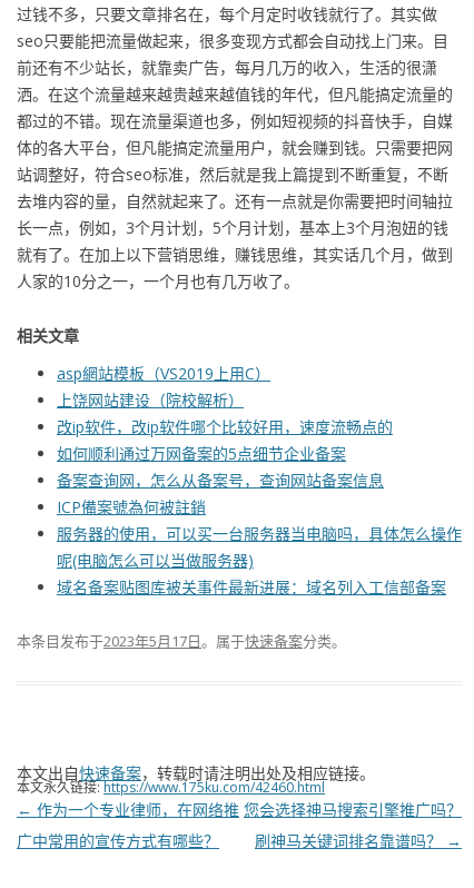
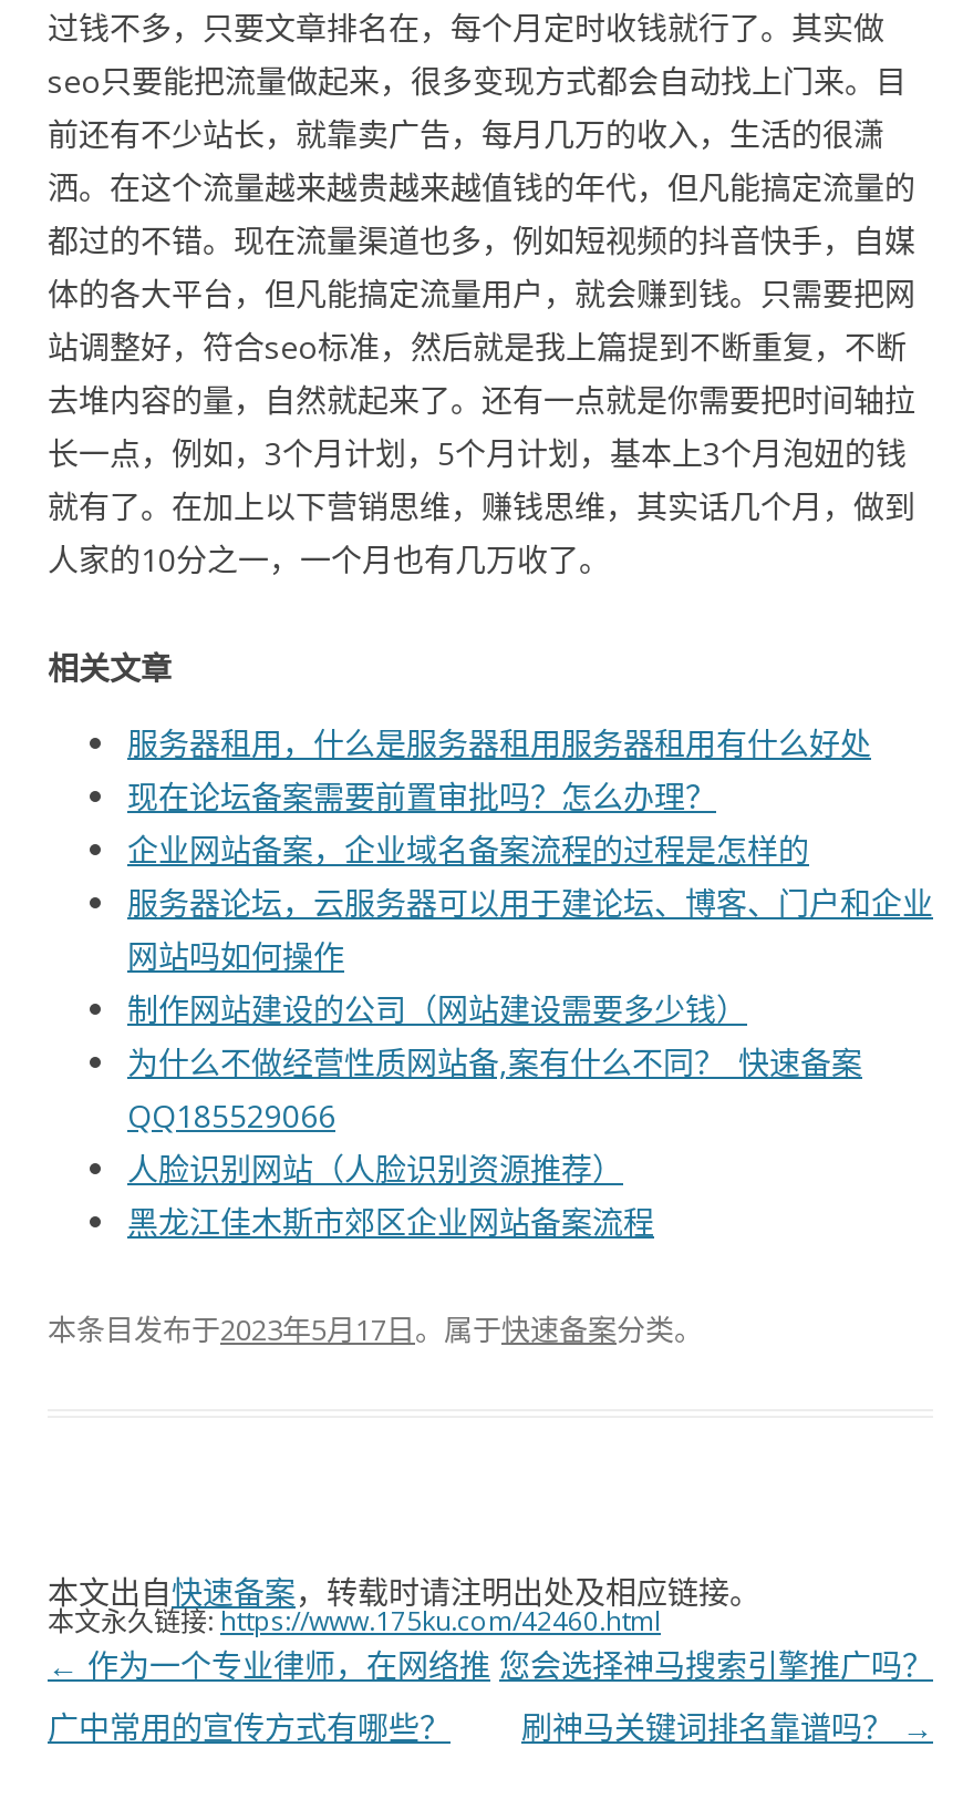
- asp網站模板（VS2019上用C）
- 上饶网站建设（院校解析）
- 改ip软件，改ip软件哪个比较好用，速度流畅点的
- 如何顺利通过万网备案的5点细节企业备案
- 备案查询网，怎么从备案号，查询网站备案信息
- ICP備案號為何被註銷
- 服务器的使用，可以买一台服务器当电脑吗，具体怎么操作
- 呢(电脑怎么可以当做服务器)
- 域名备案贴图库被关事件最新进展：域名列入工信部备案
+ 服务器租用，什么是服务器租用服务器租用有什么好处
+ 现在论坛备案需要前置审批吗？怎么办理？
+ 企业网站备案，企业域名备案流程的过程是怎样的
+ 服务器论坛，云服务器可以用于建论坛、博客、门户和企业
+ 网站吗如何操作
+ 制作网站建设的公司（网站建设需要多少钱）
+ 为什么不做经营性质网站备,案有什么不同？_快速备案
+ QQ185529066
+ 人脸识别网站（人脸识别资源推荐）
+ 黑龙江佳木斯市郊区企业网站备案流程
